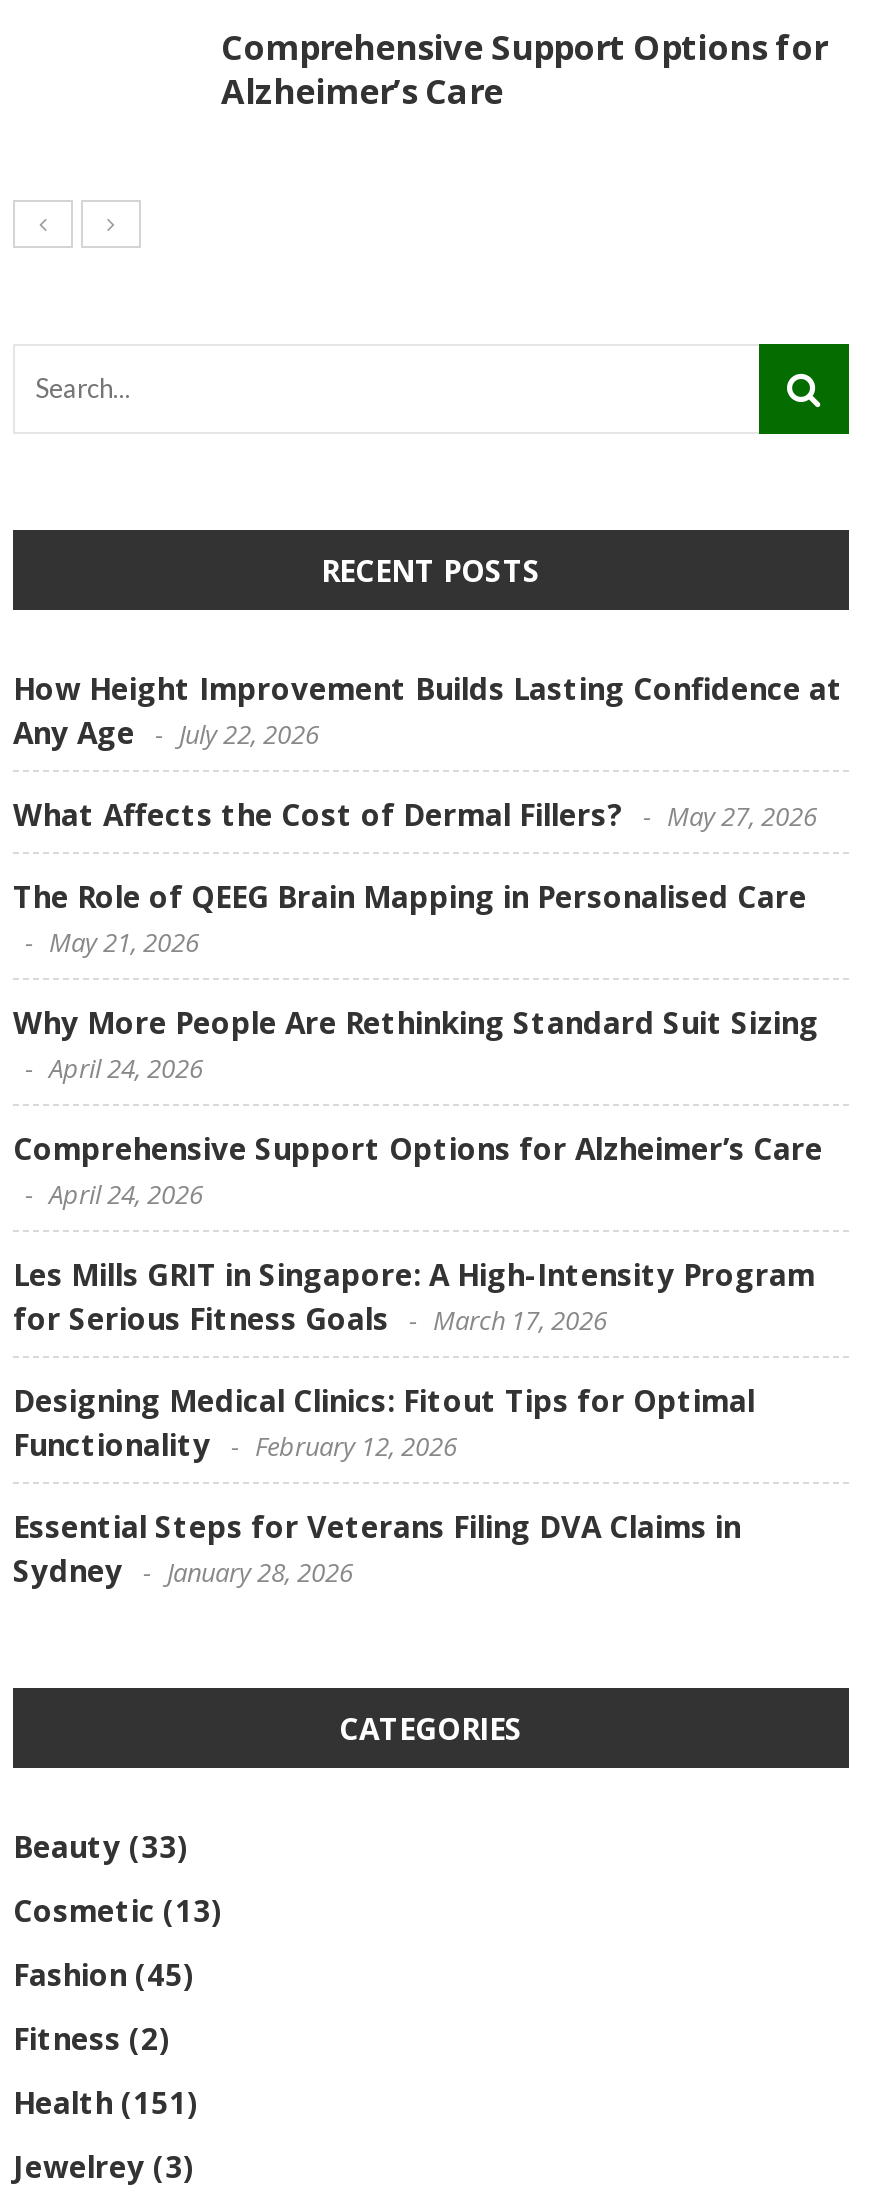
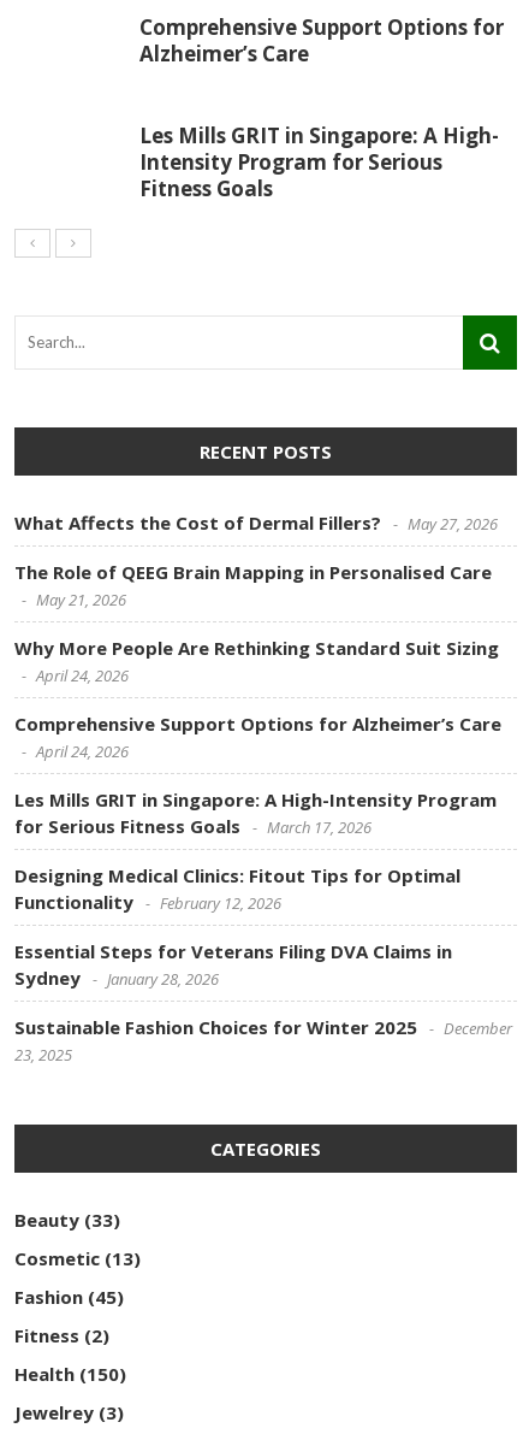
+ Les Mills GRIT in Singapore: A High-
+ Intensity Program for Serious
+ Fitness Goals

- How Height Improvement Builds Lasting Confidence at
- Any Age
- July 22, 2026

+ Sustainable Fashion Choices for Winter 2025
+ December
+ 23, 2025

- Health (151)
+ Health (150)
